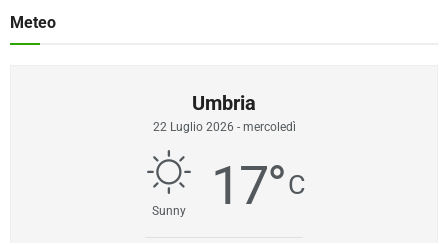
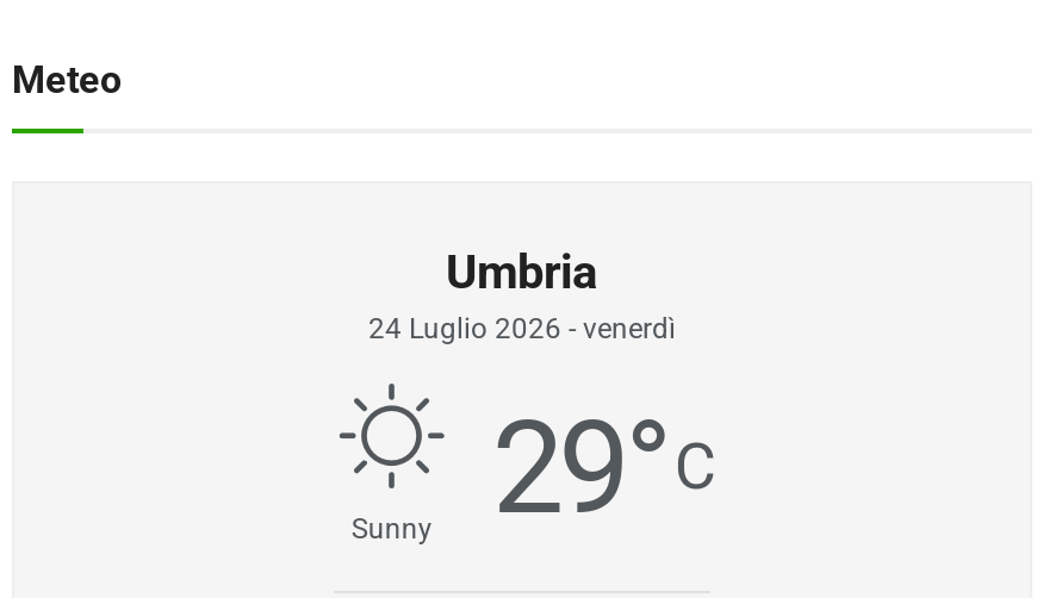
- 22 Luglio 2026 - mercoledì
+ 24 Luglio 2026 - venerdì

- Sunny 17° C
+ Sunny 29° C
